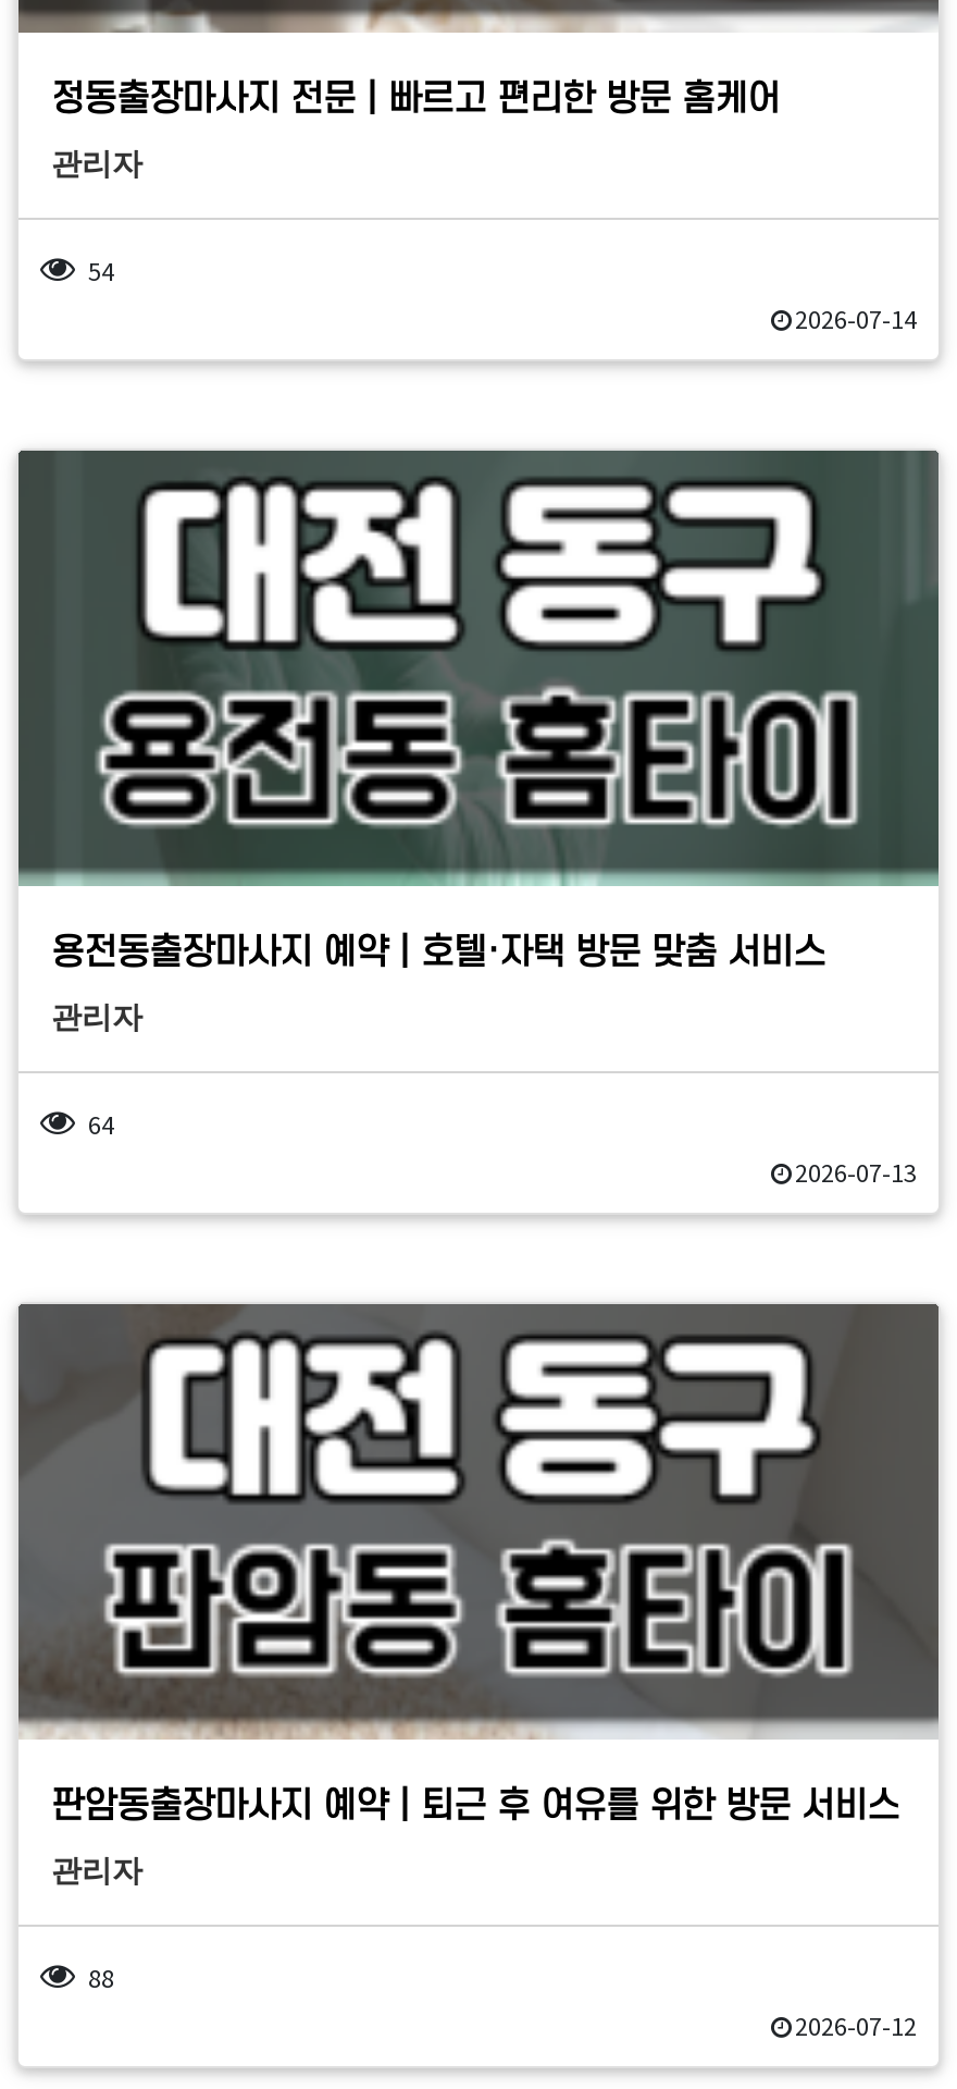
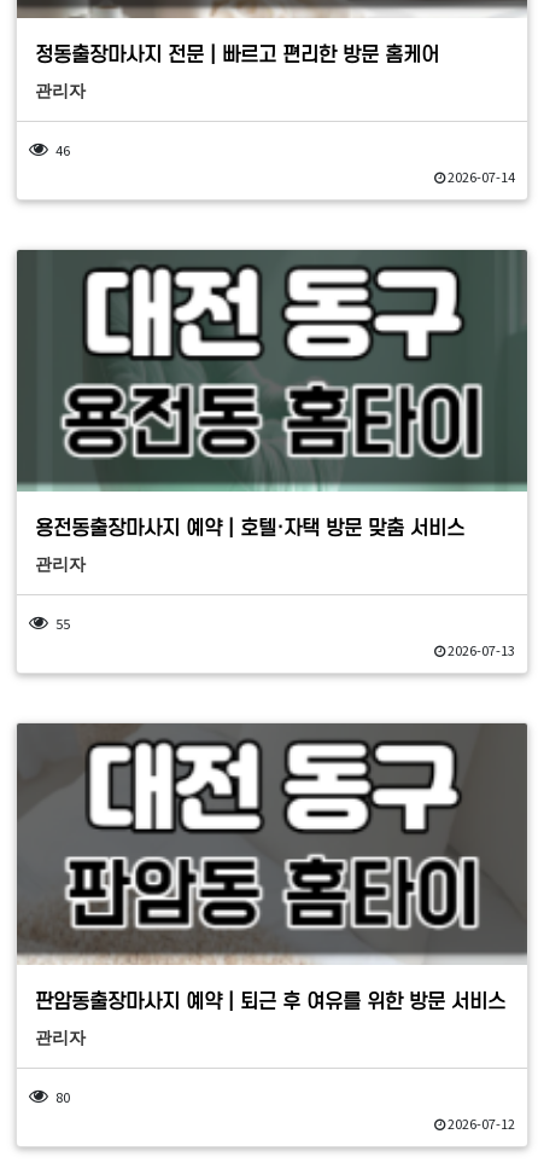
- 54
+ 46

- 64
+ 55

- 88
+ 80
